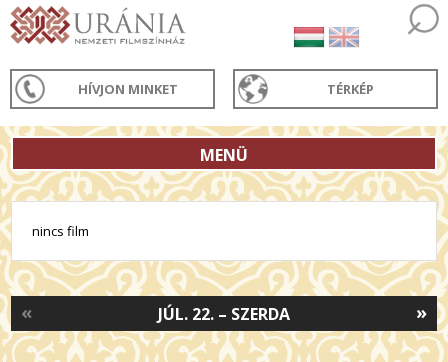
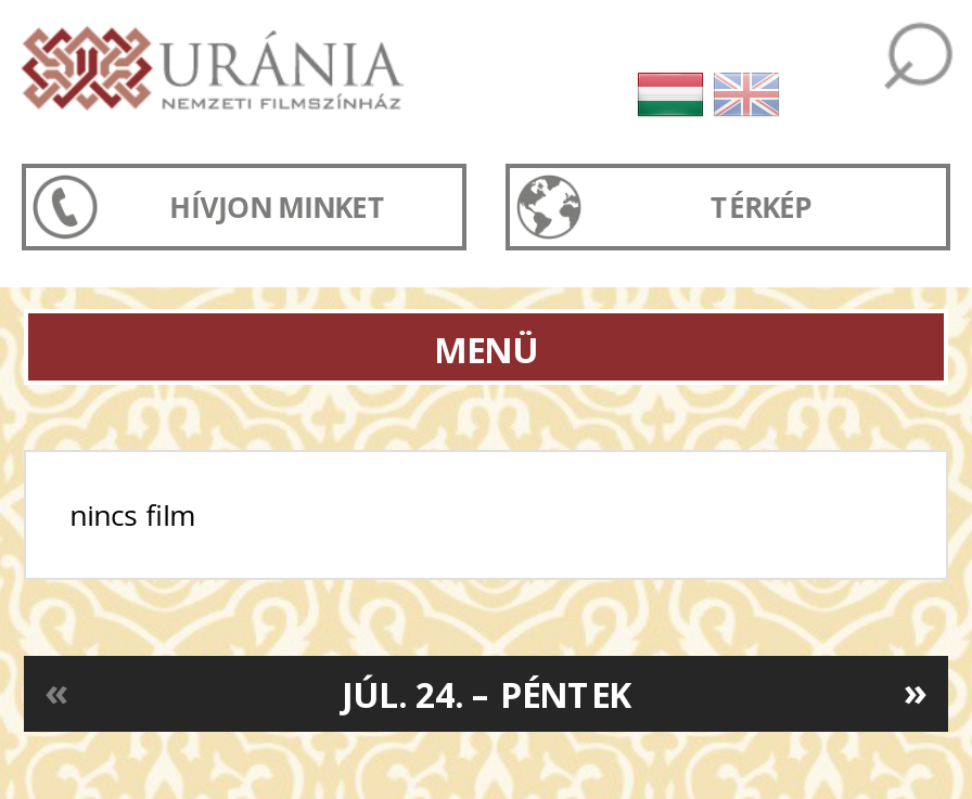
- JÚL. 22. – SZERDA
+ JÚL. 24. – PÉNTEK
